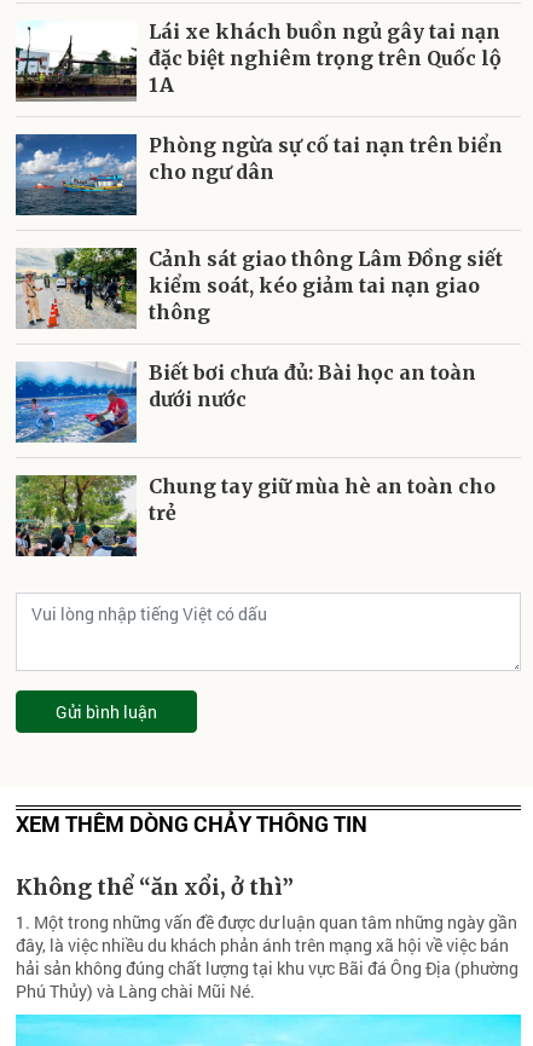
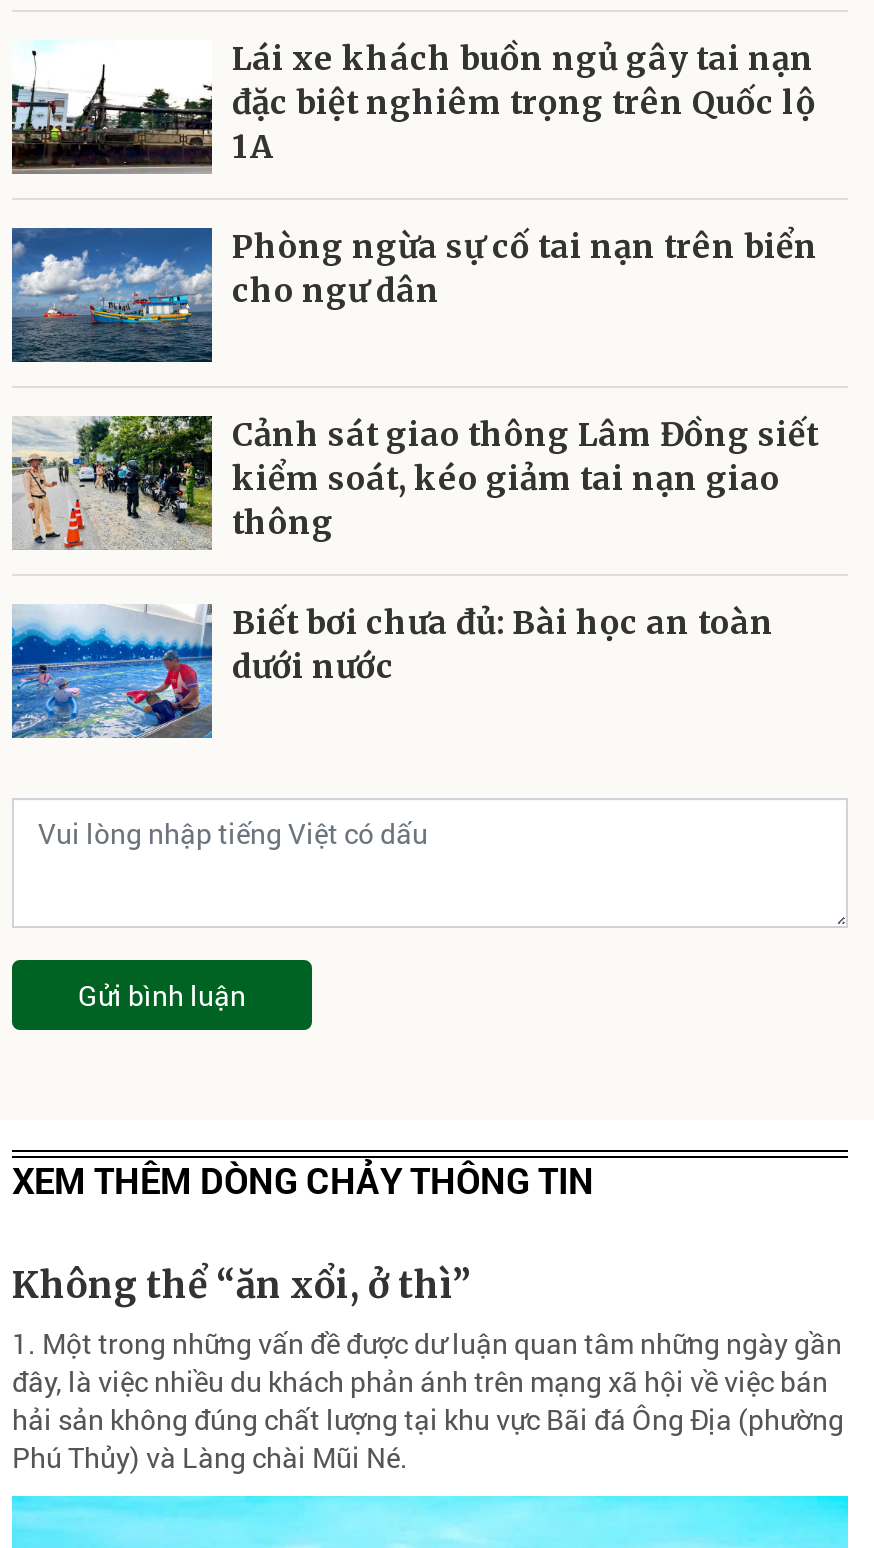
- [image]
- Chung tay giữ mùa hè an toàn cho
- trẻ
